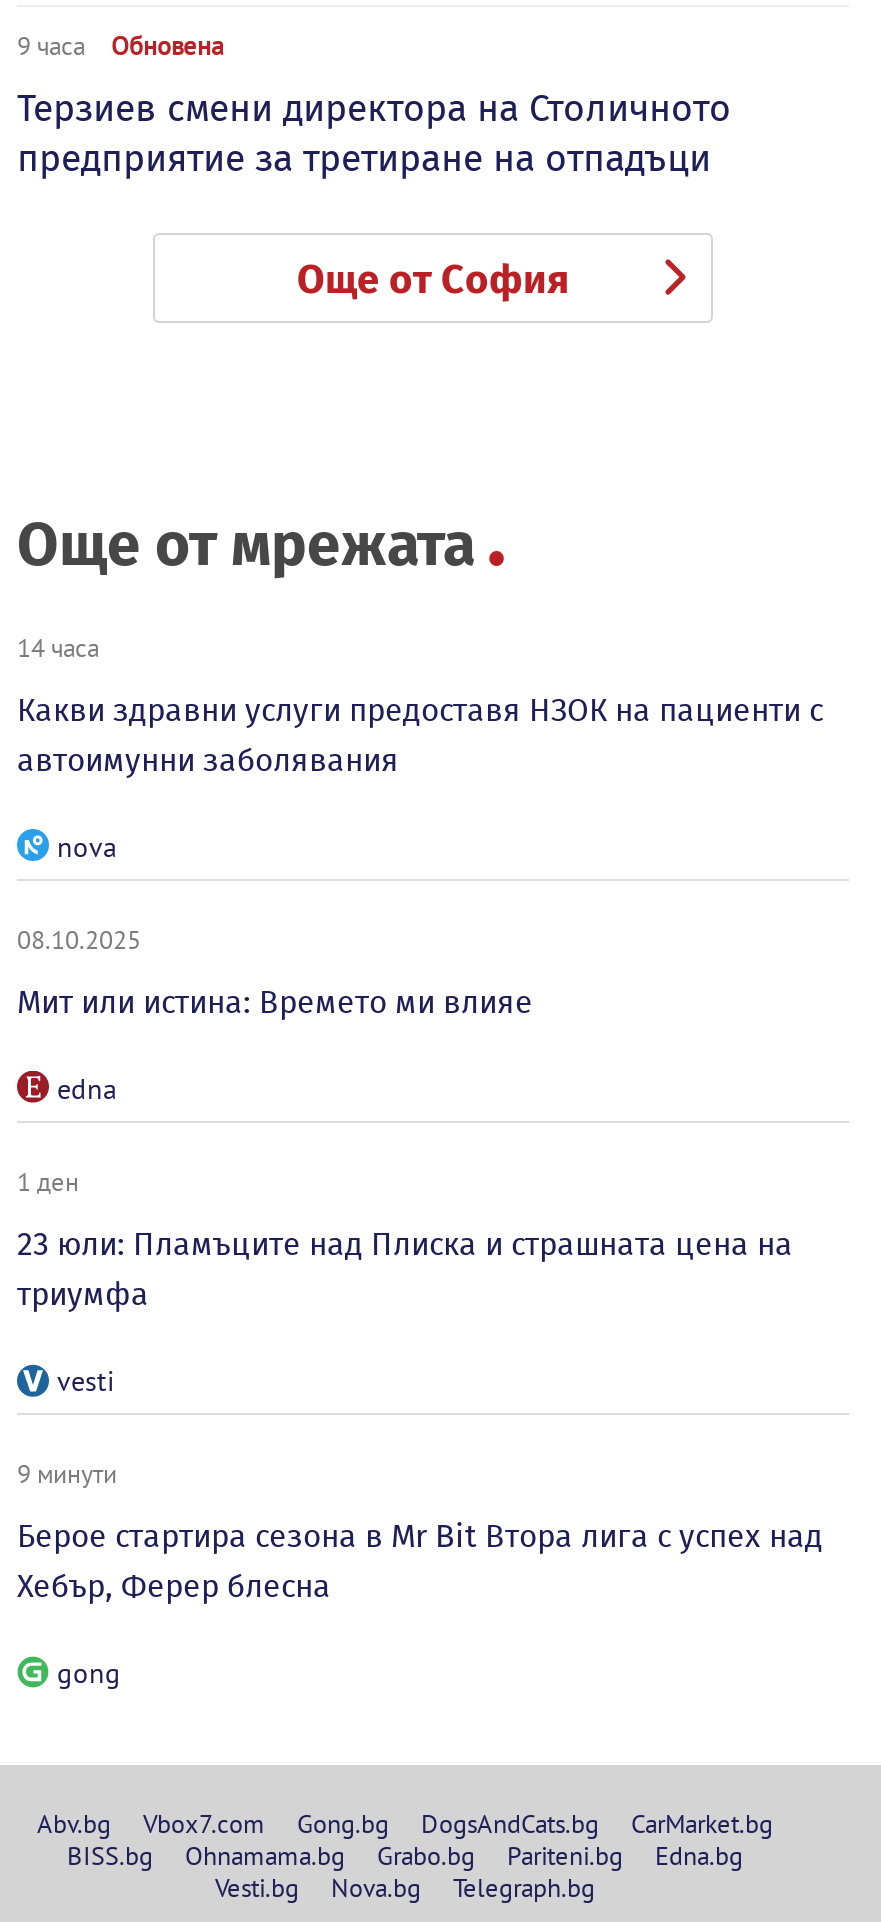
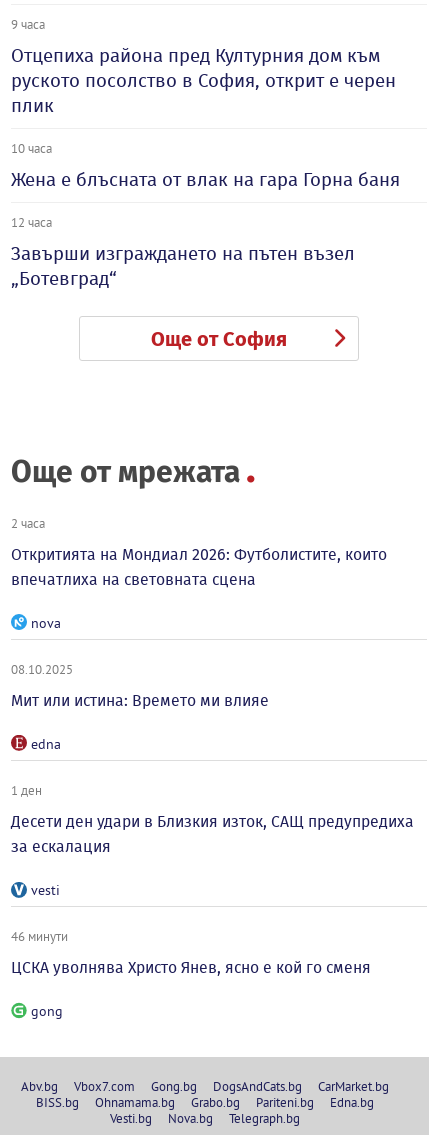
- Обновена
- Терзиев смени директора на Столичното
- предприятие за третиране на отпадъци
+ Отцепиха района пред Културния дом към
+ руското посолство в София, открит е черен
+ плик
+ 10 часа
+ Жена е блъсната от влак на гара Горна баня
+ 12 часа
+ Завърши изграждането на пътен възел
+ „Ботевград“

moved down: Още от София | Още от мрежата

- 14 часа
+ 2 часа

- Какви здравни услуги предоставя НЗОК на пациенти с
- автоимунни заболявания
+ Откритията на Мондиал 2026: Футболистите, които
+ впечатлиха на световната сцена

moved down: nova | 08.10.2025 | Мит или истина: Времето ми влияе | edna | 1 ден

- 23 юли: Пламъците над Плиска и страшната цена на
- триумфа
+ Десети ден удари в Близкия изток, САЩ предупредиха
+ за ескалация

moved down: vesti

- 9 минути
+ 46 минути

- Берое стартира сезона в Mr Bit Втора лига с успех над
- Хебър, Ферер блесна
+ ЦСКА уволнява Христо Янев, ясно е кой го сменя
